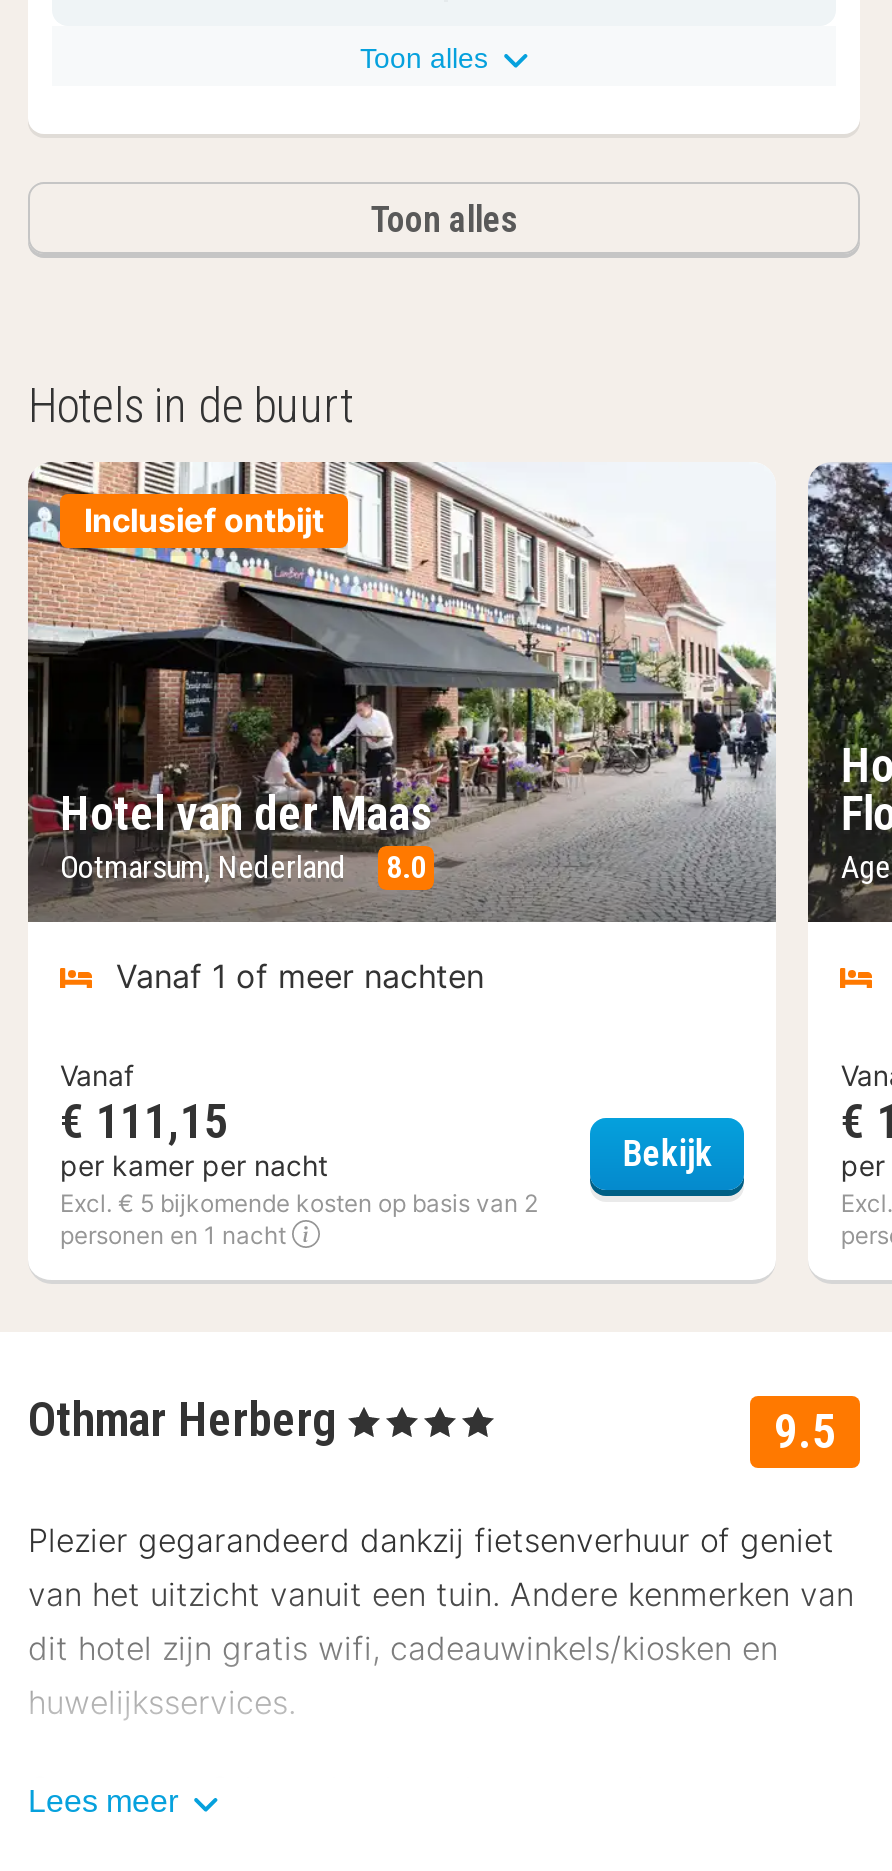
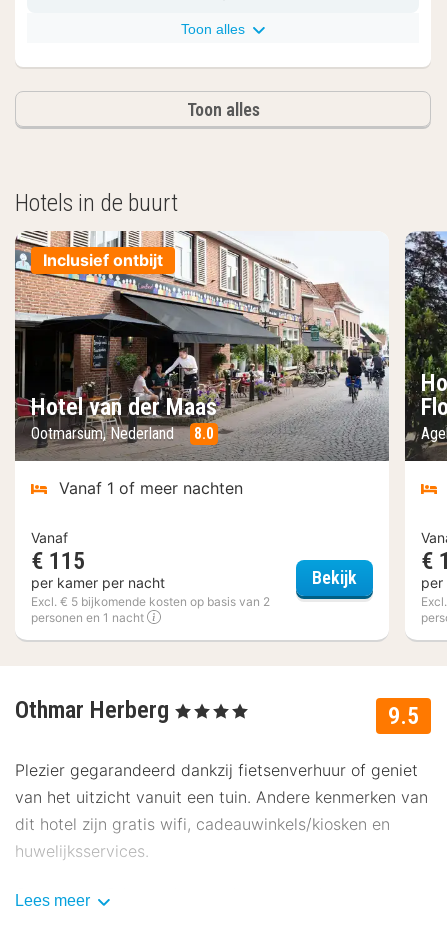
- € 111,15
+ € 115
